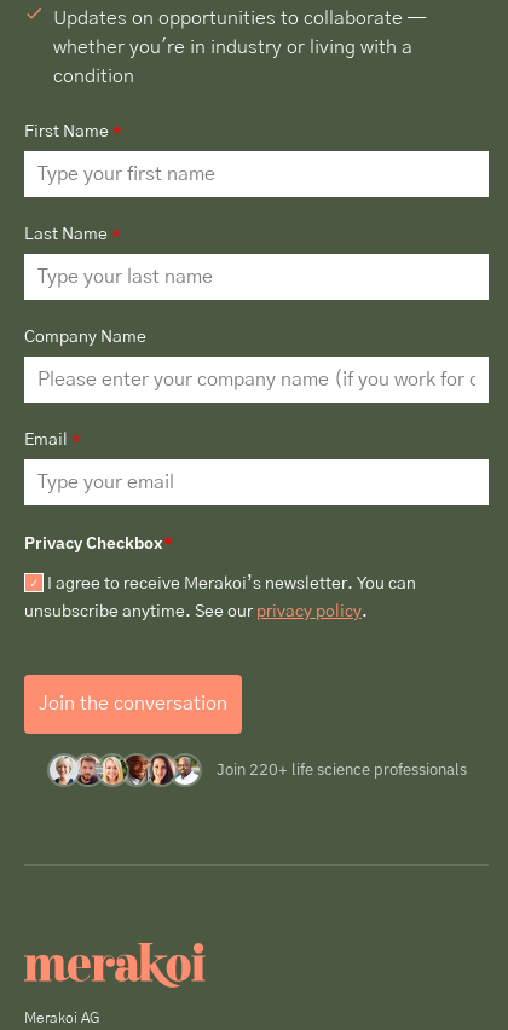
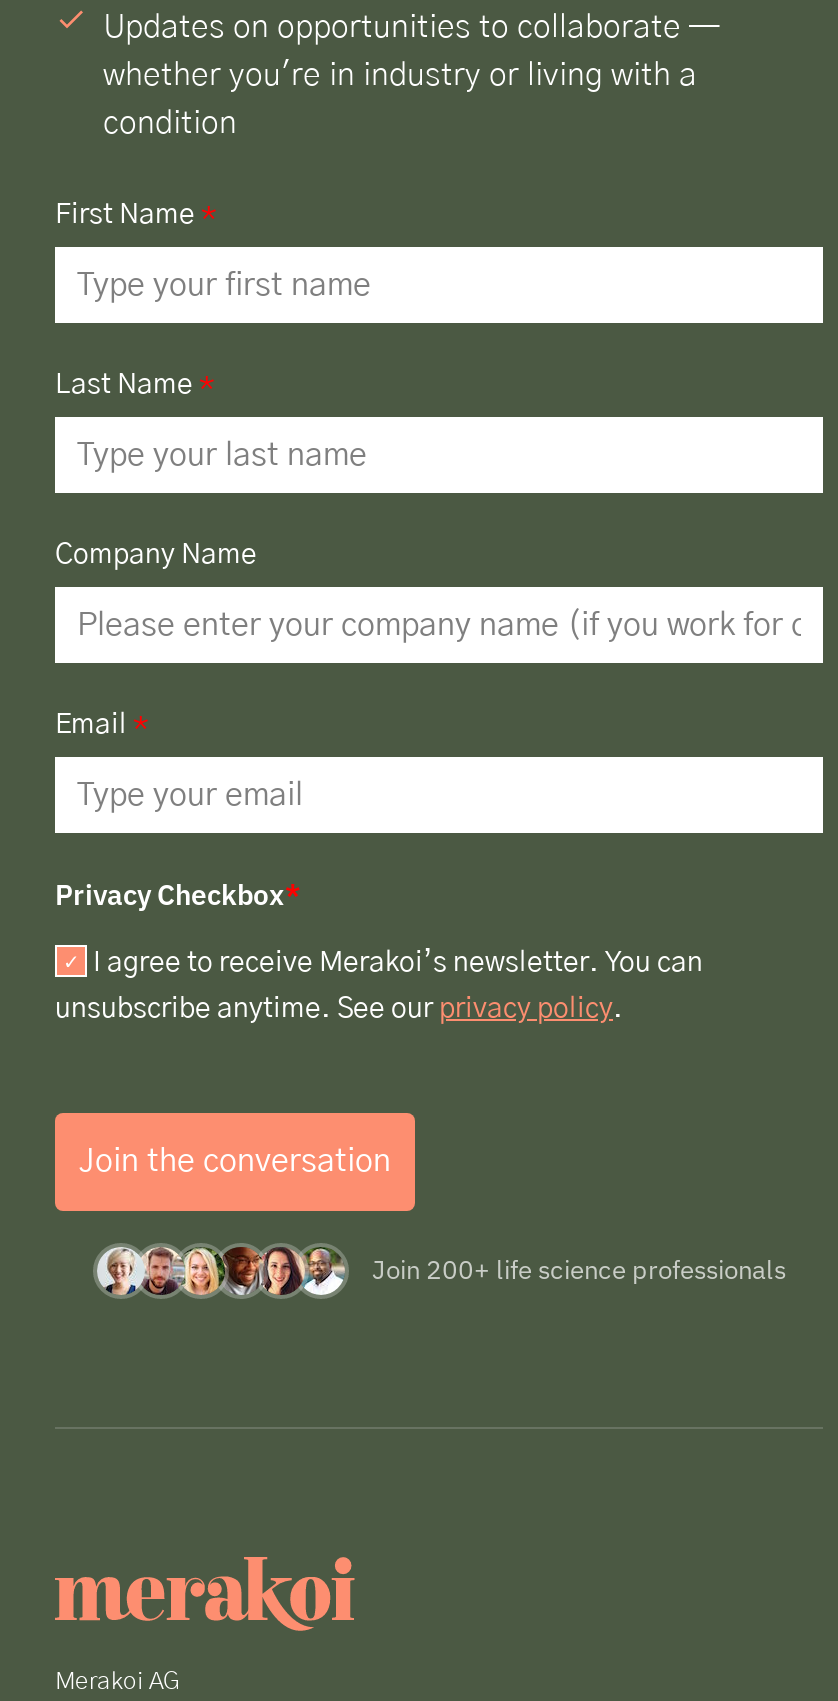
- Join 220+ life science professionals
+ Join 200+ life science professionals
